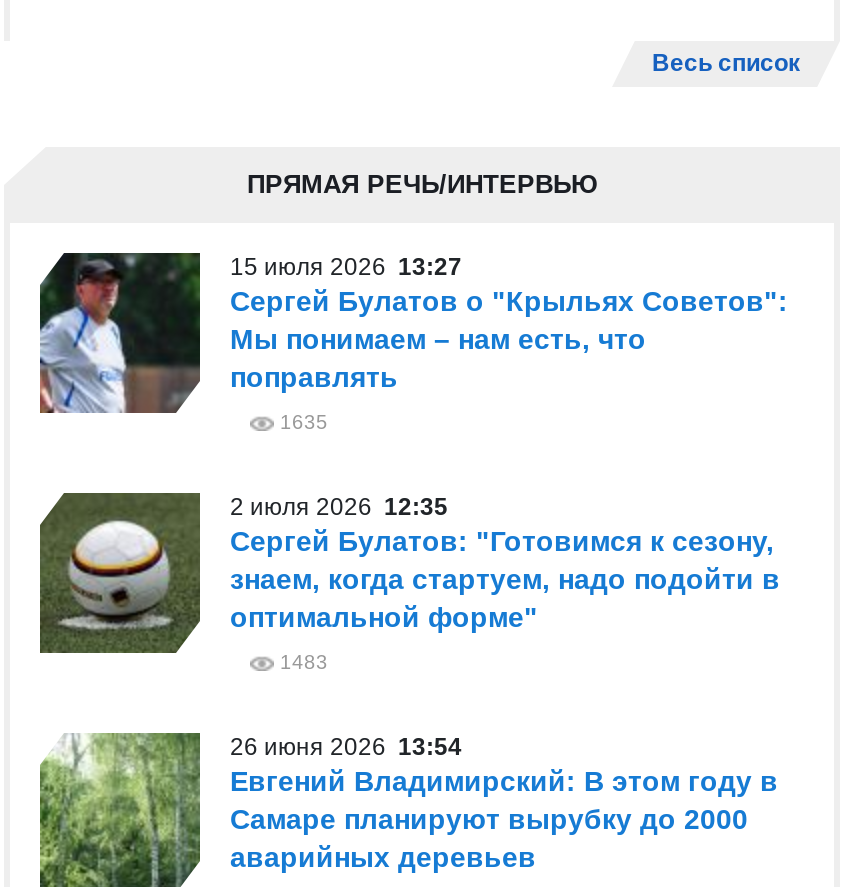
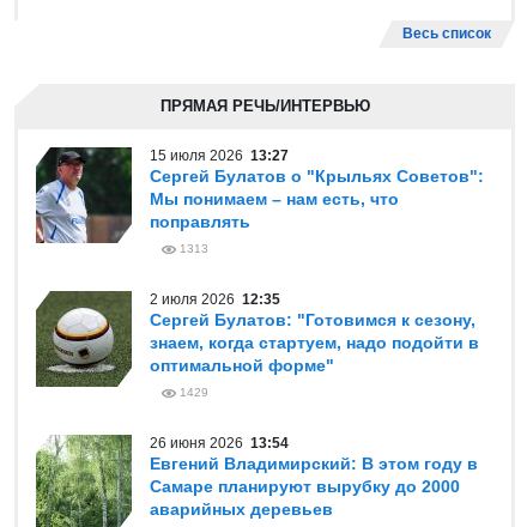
- 1635
+ 1313

- 1483
+ 1429
